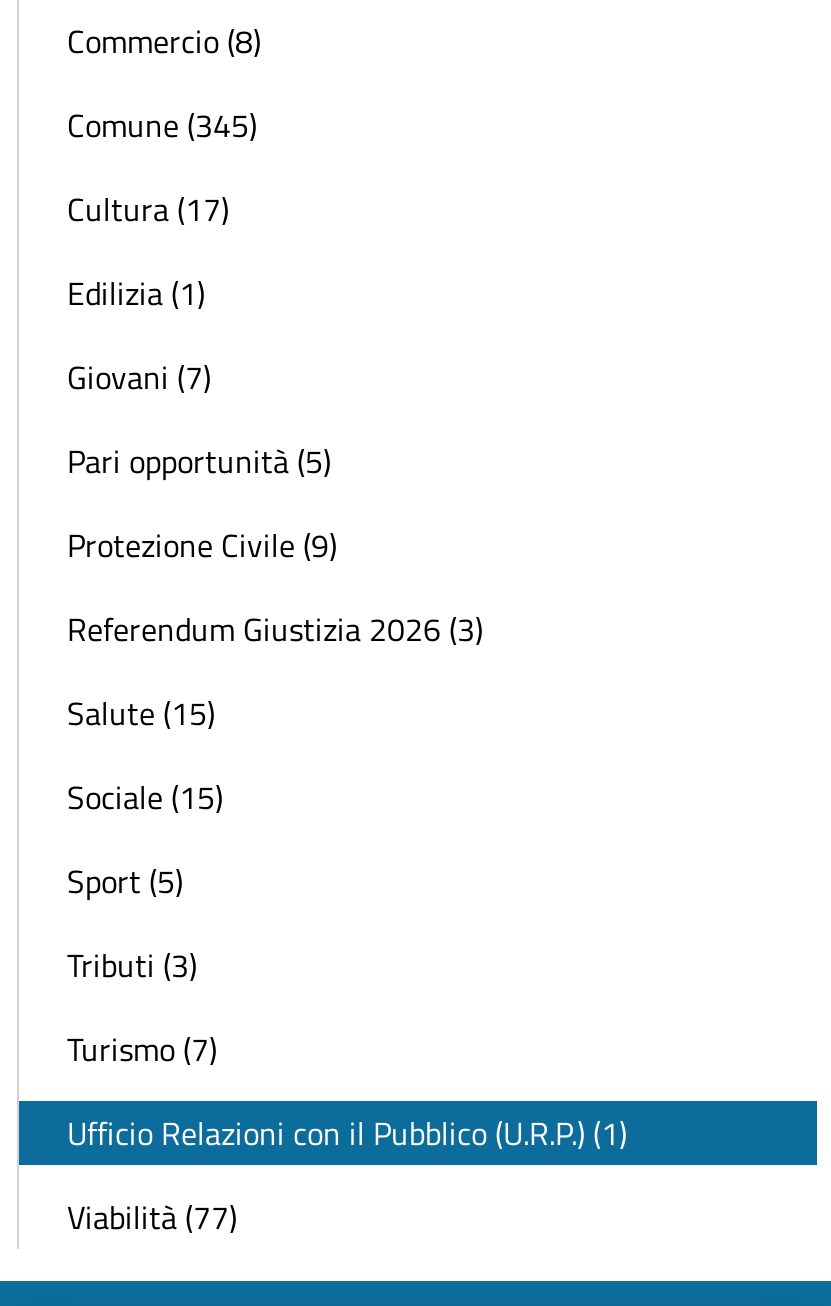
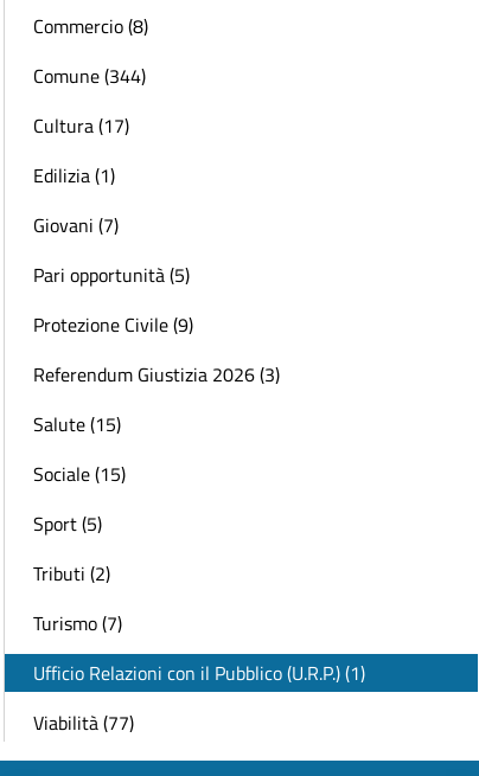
- Comune (345)
+ Comune (344)

- Tributi (3)
+ Tributi (2)
